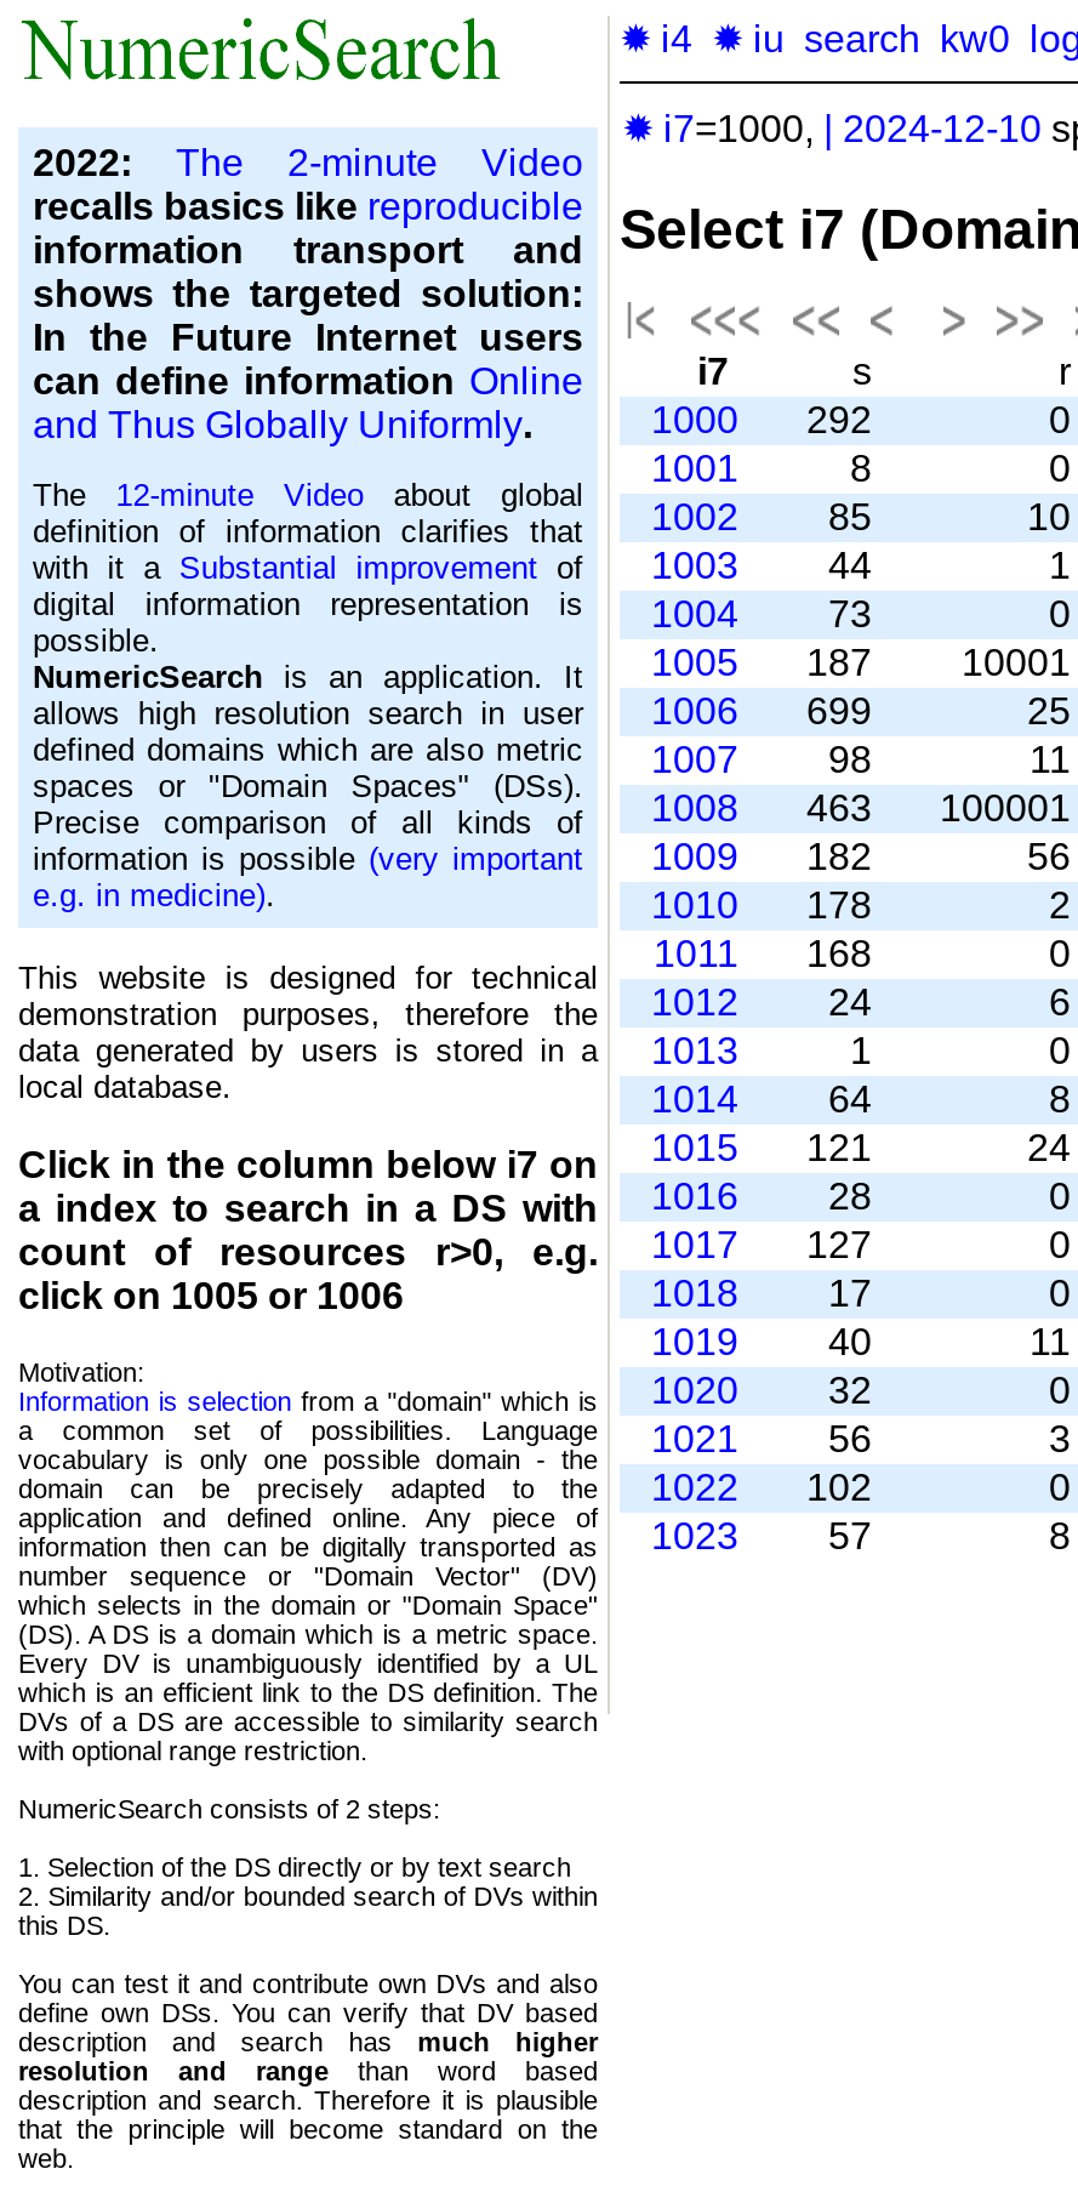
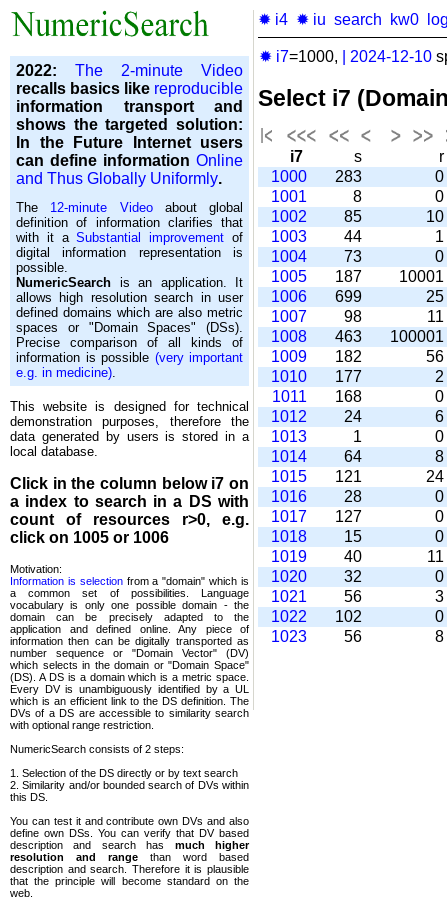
- 1000 292
+ 1000 283

- 1010 178
+ 1010 177

- 17
+ 15

- 57
+ 56
